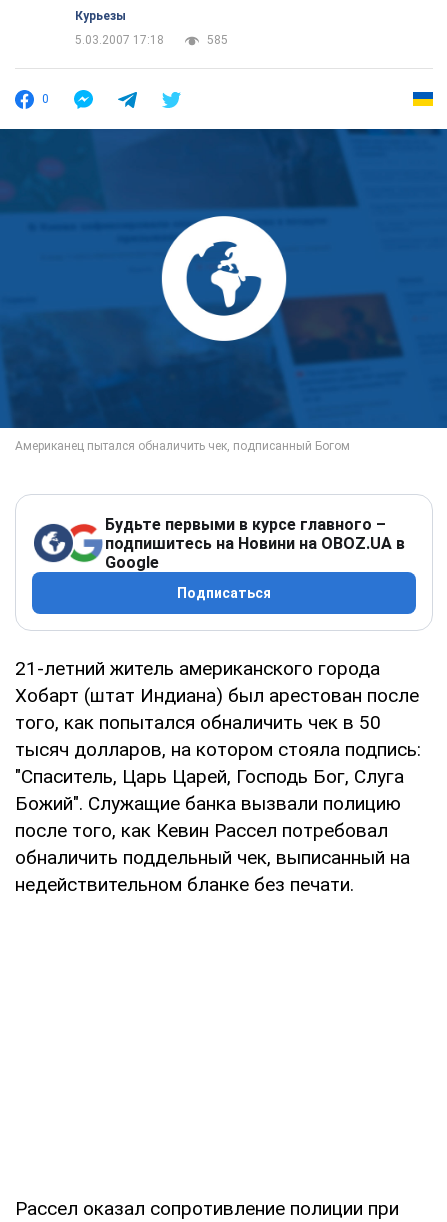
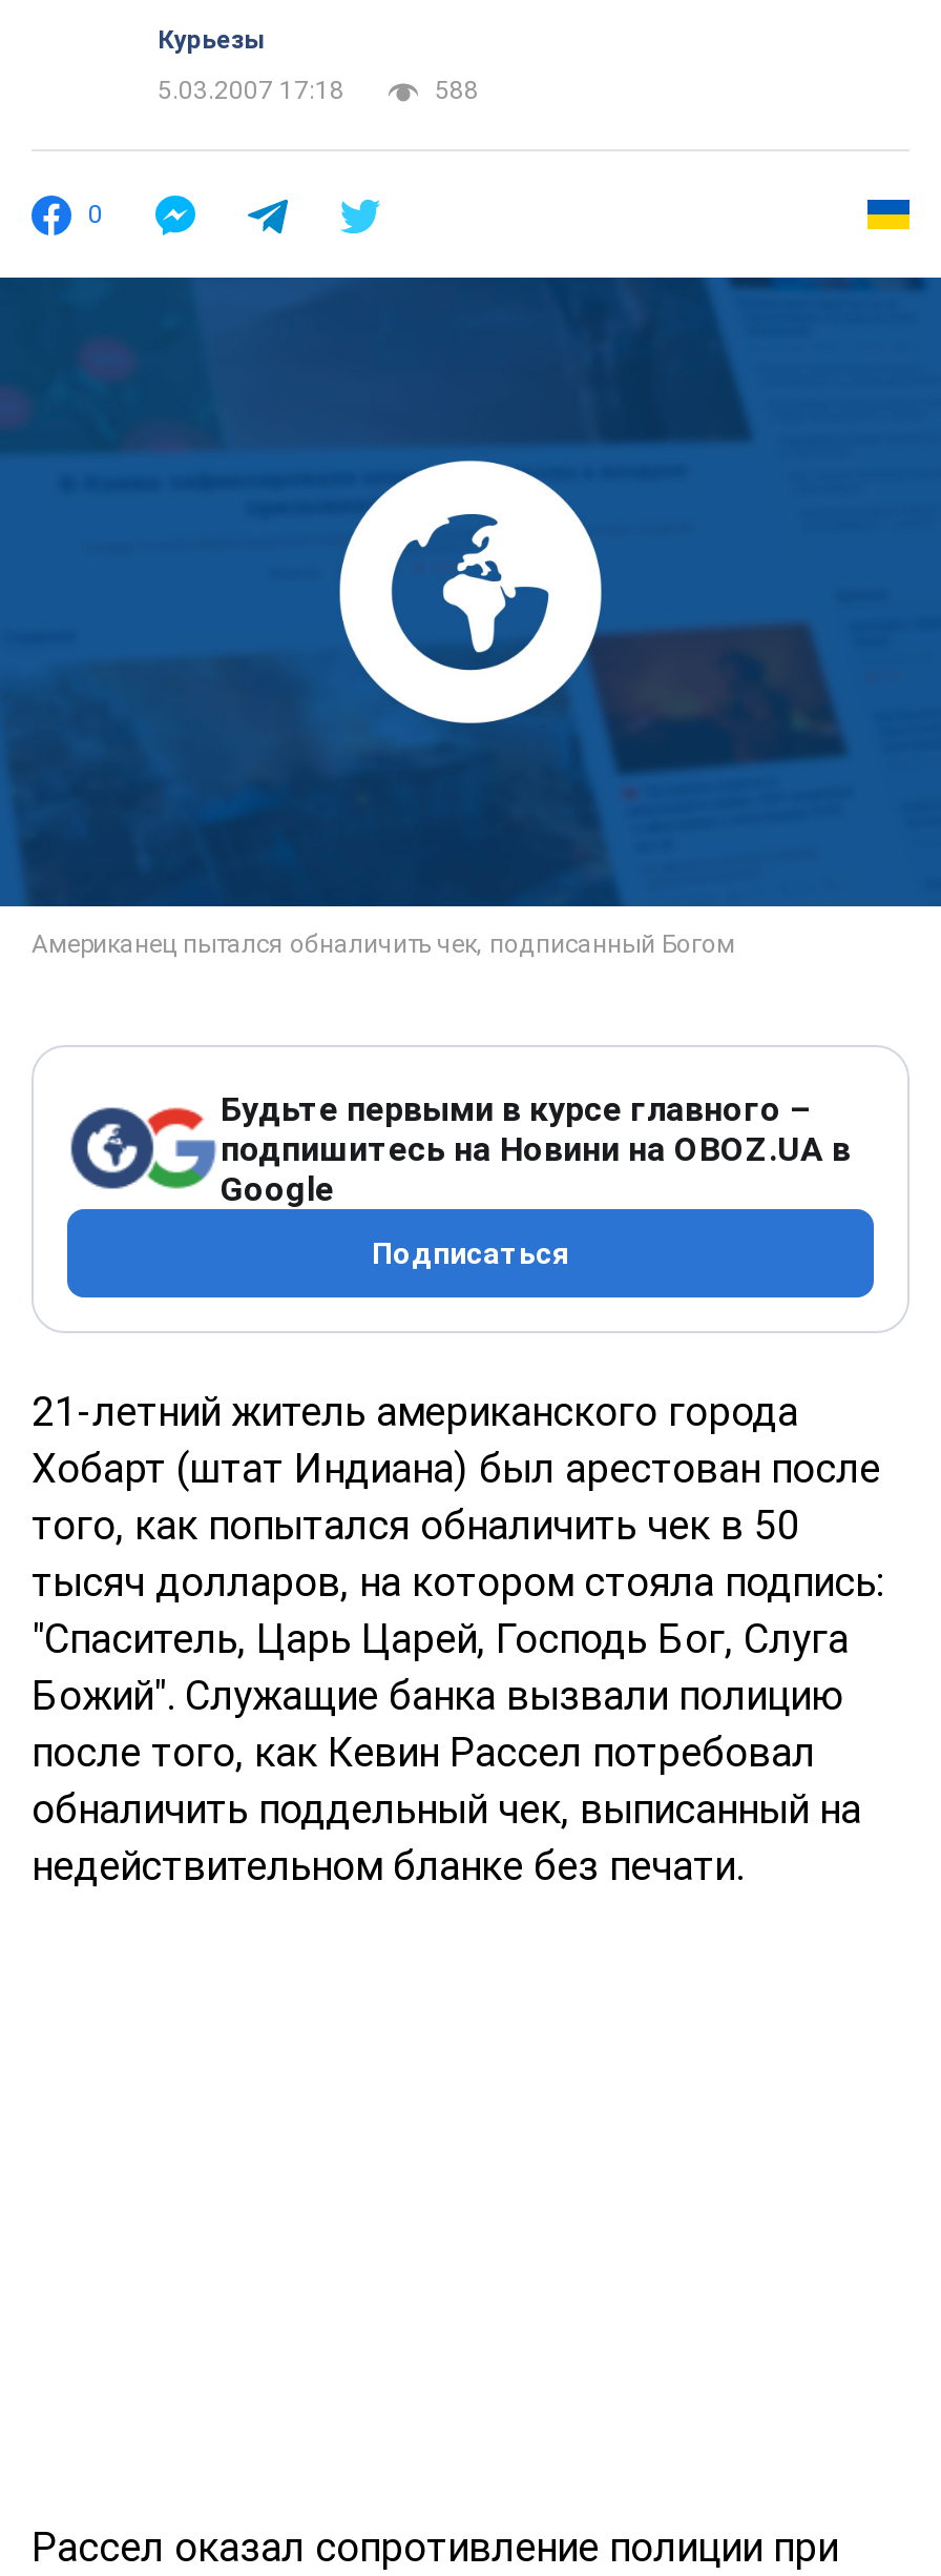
- 585
+ 588
